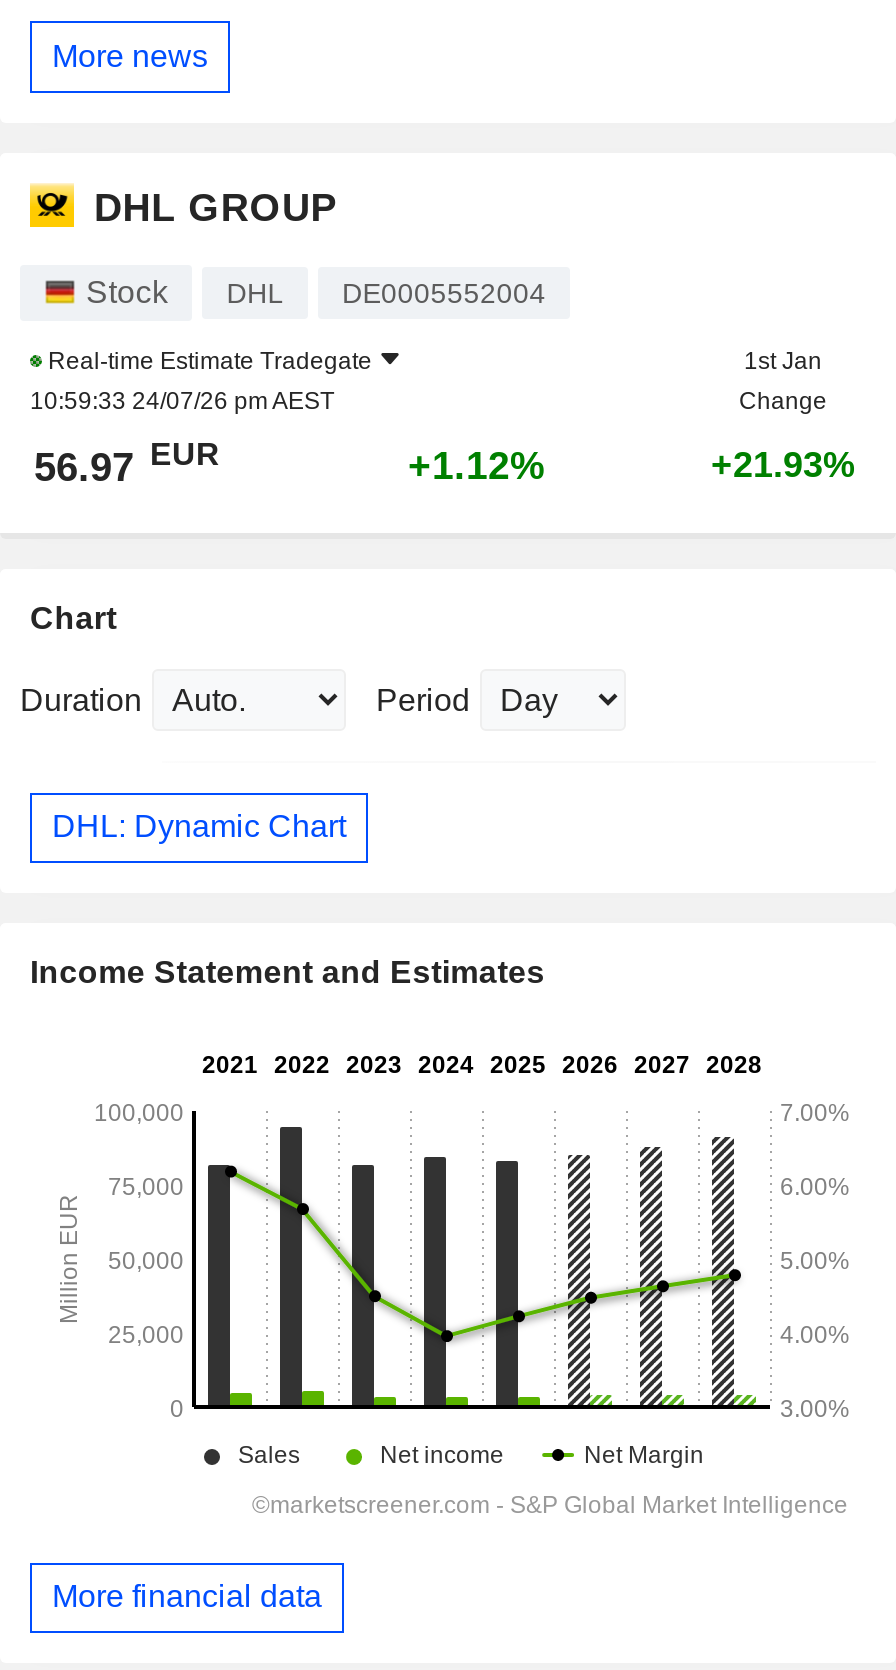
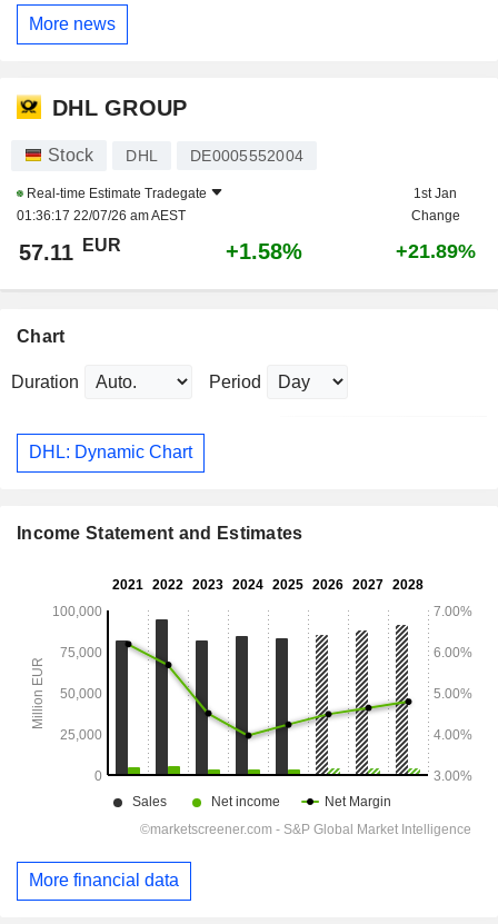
- 10:59:33 24/07/26 pm AEST
+ 01:36:17 22/07/26 am AEST

- 56.97 EUR
+ 57.11 EUR

- +1.12%
+ +1.58%

- +21.93%
+ +21.89%
